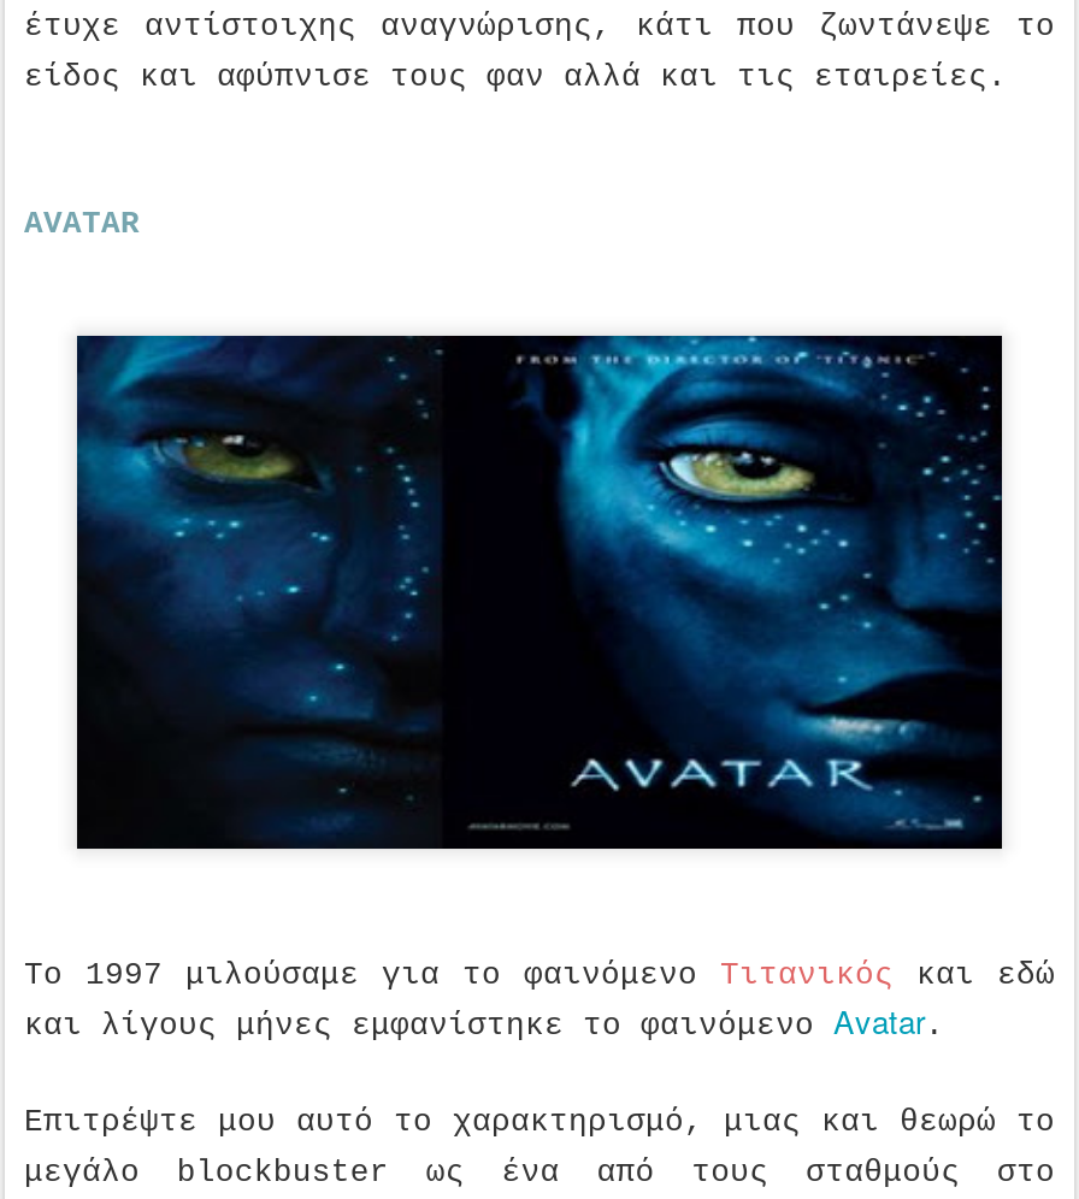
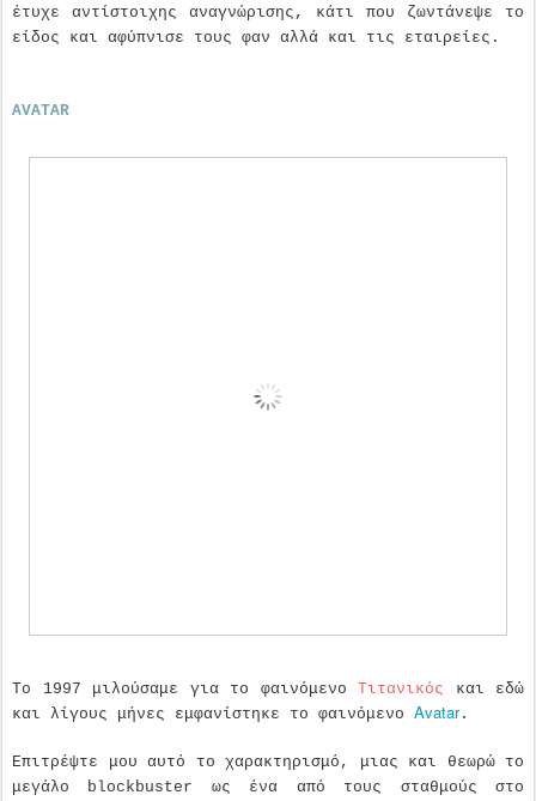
- [image]
